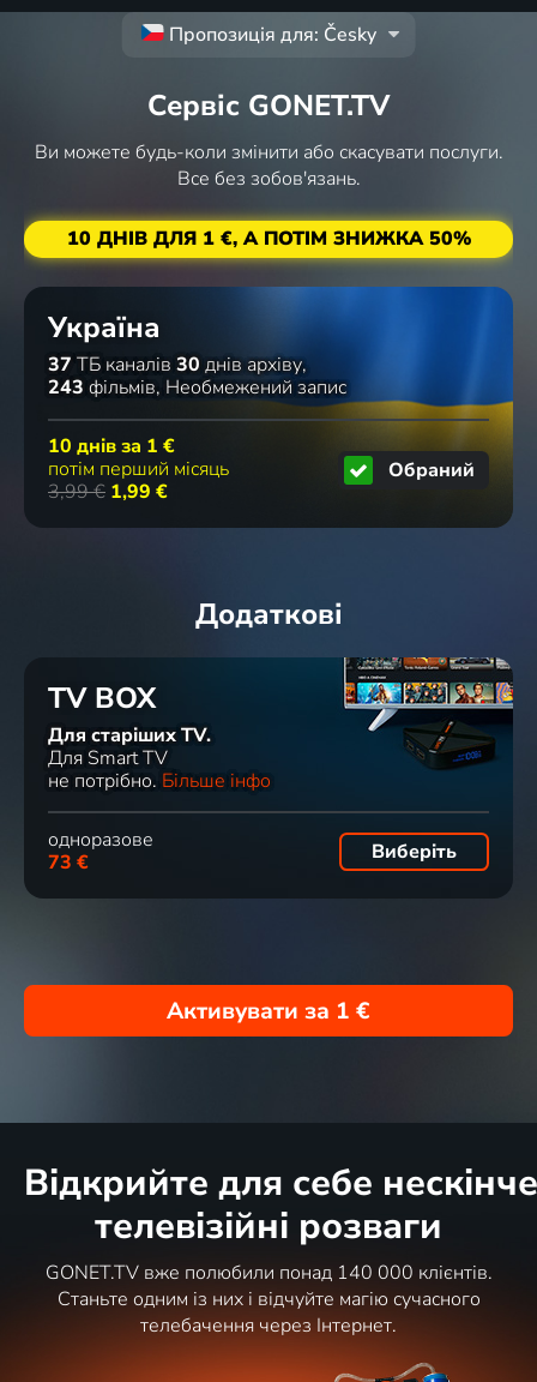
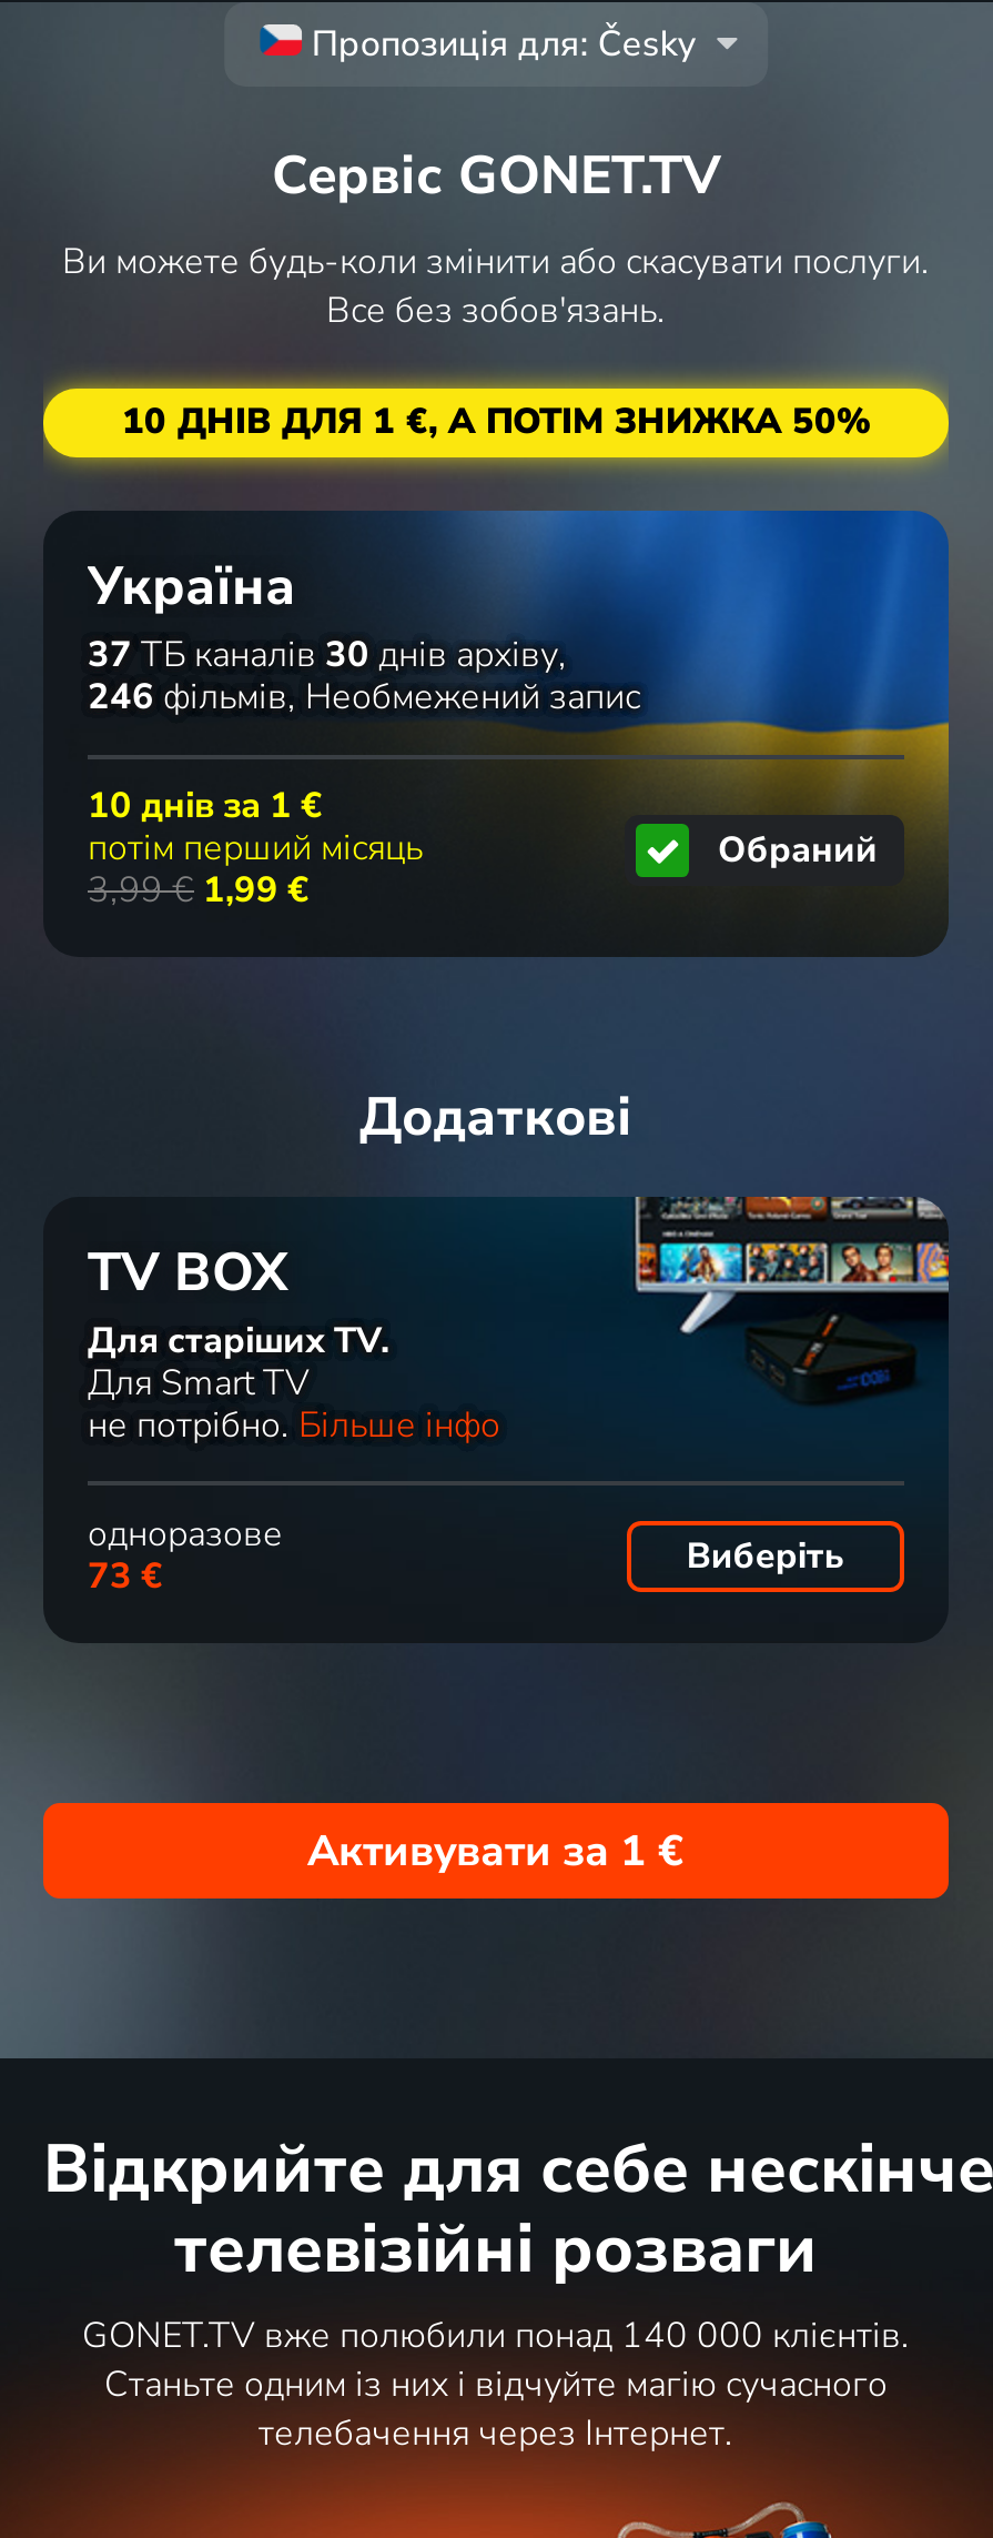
- 243 фільмів Необмежений запис
+ 246 фільмів Необмежений запис
